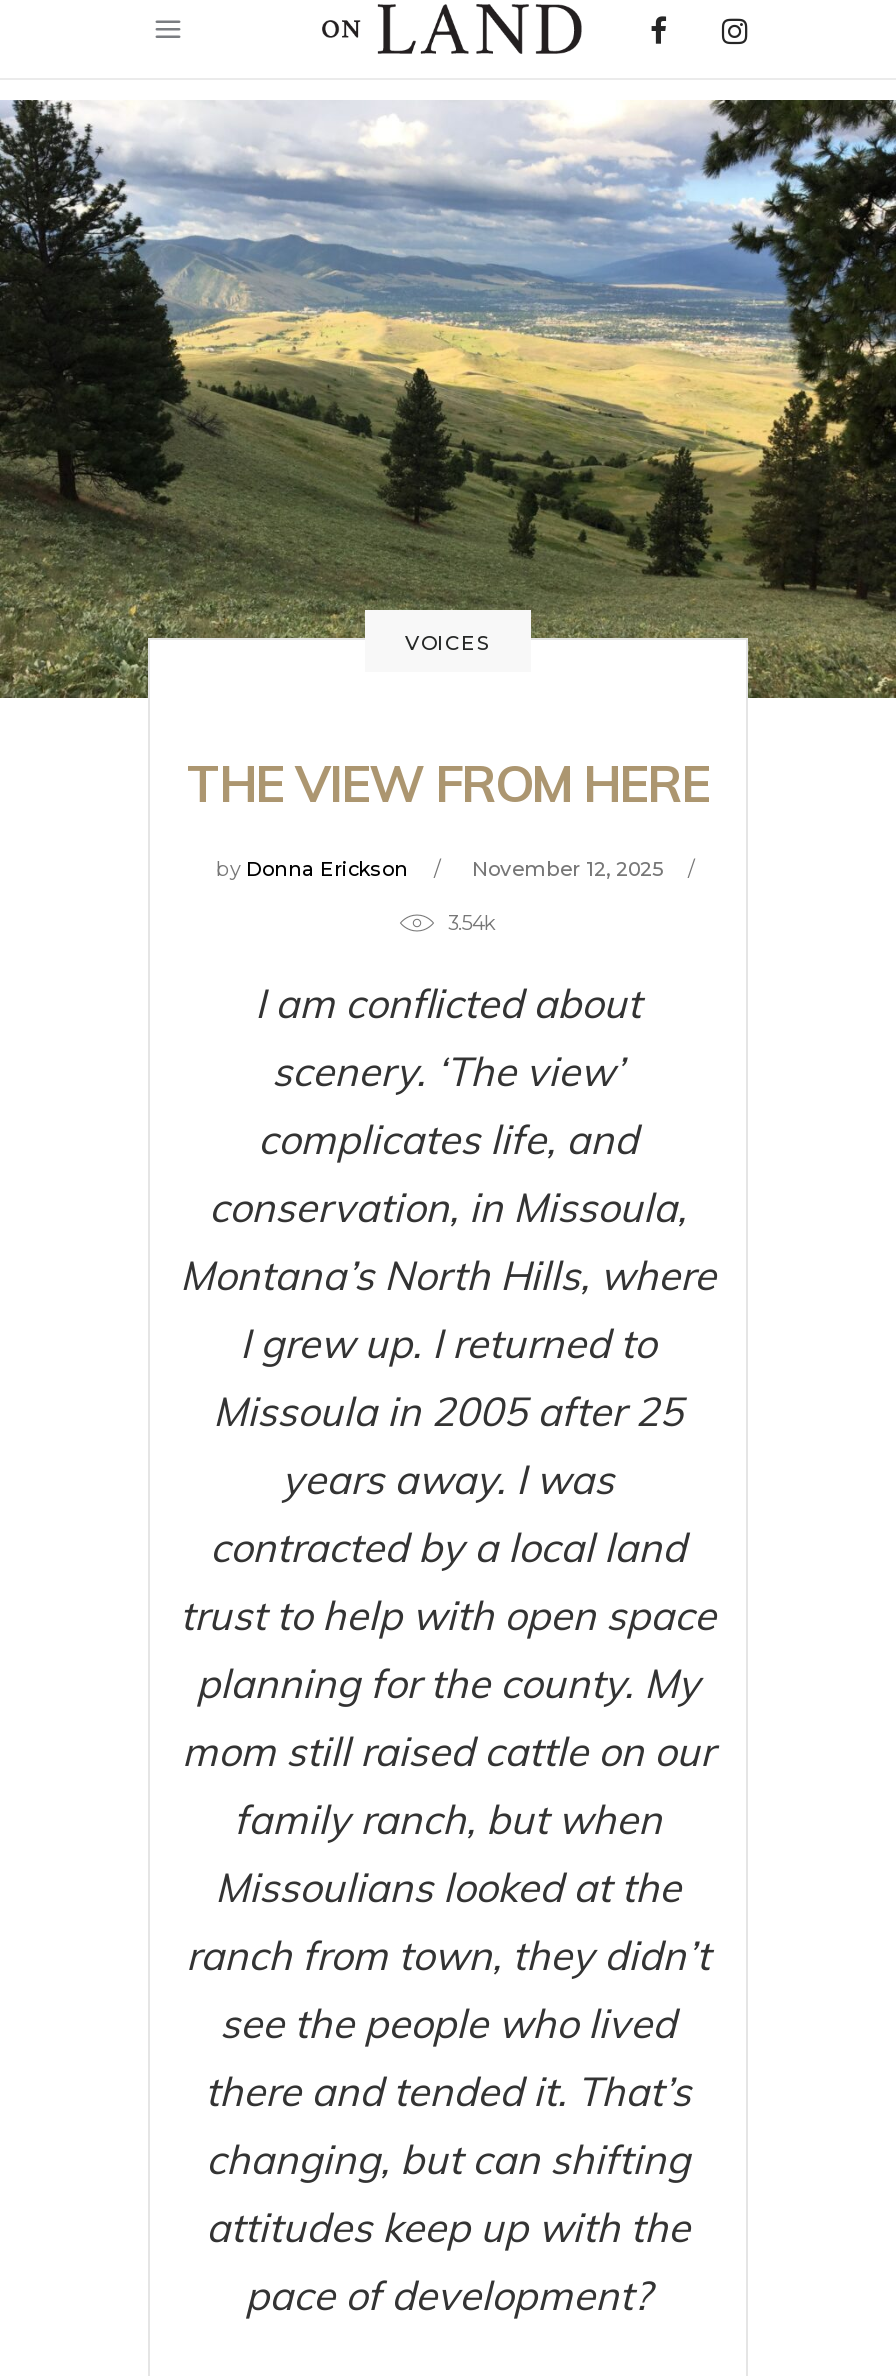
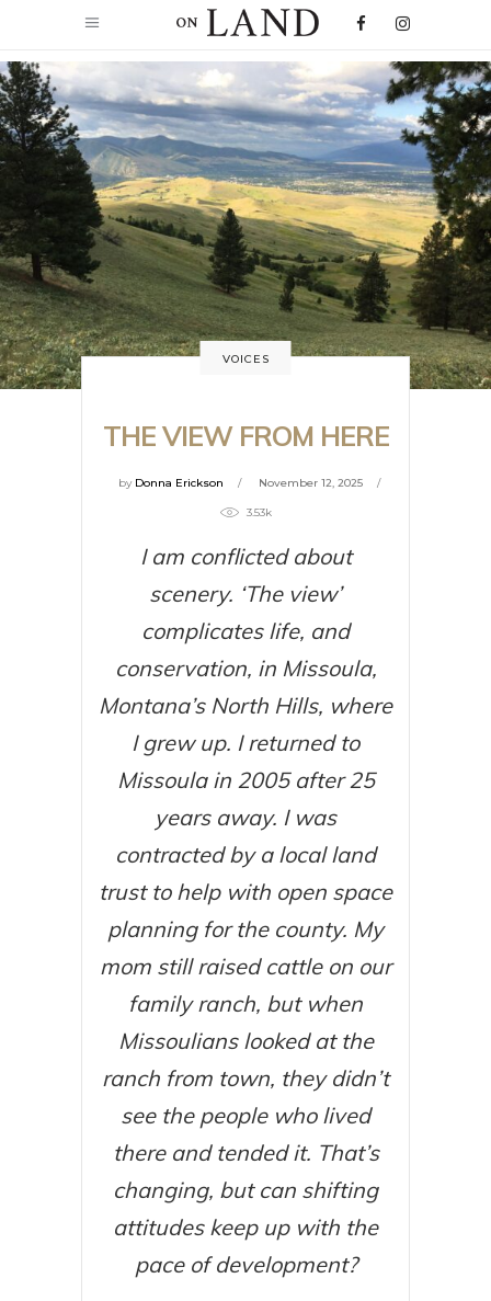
- 3.54k
+ 3.53k
